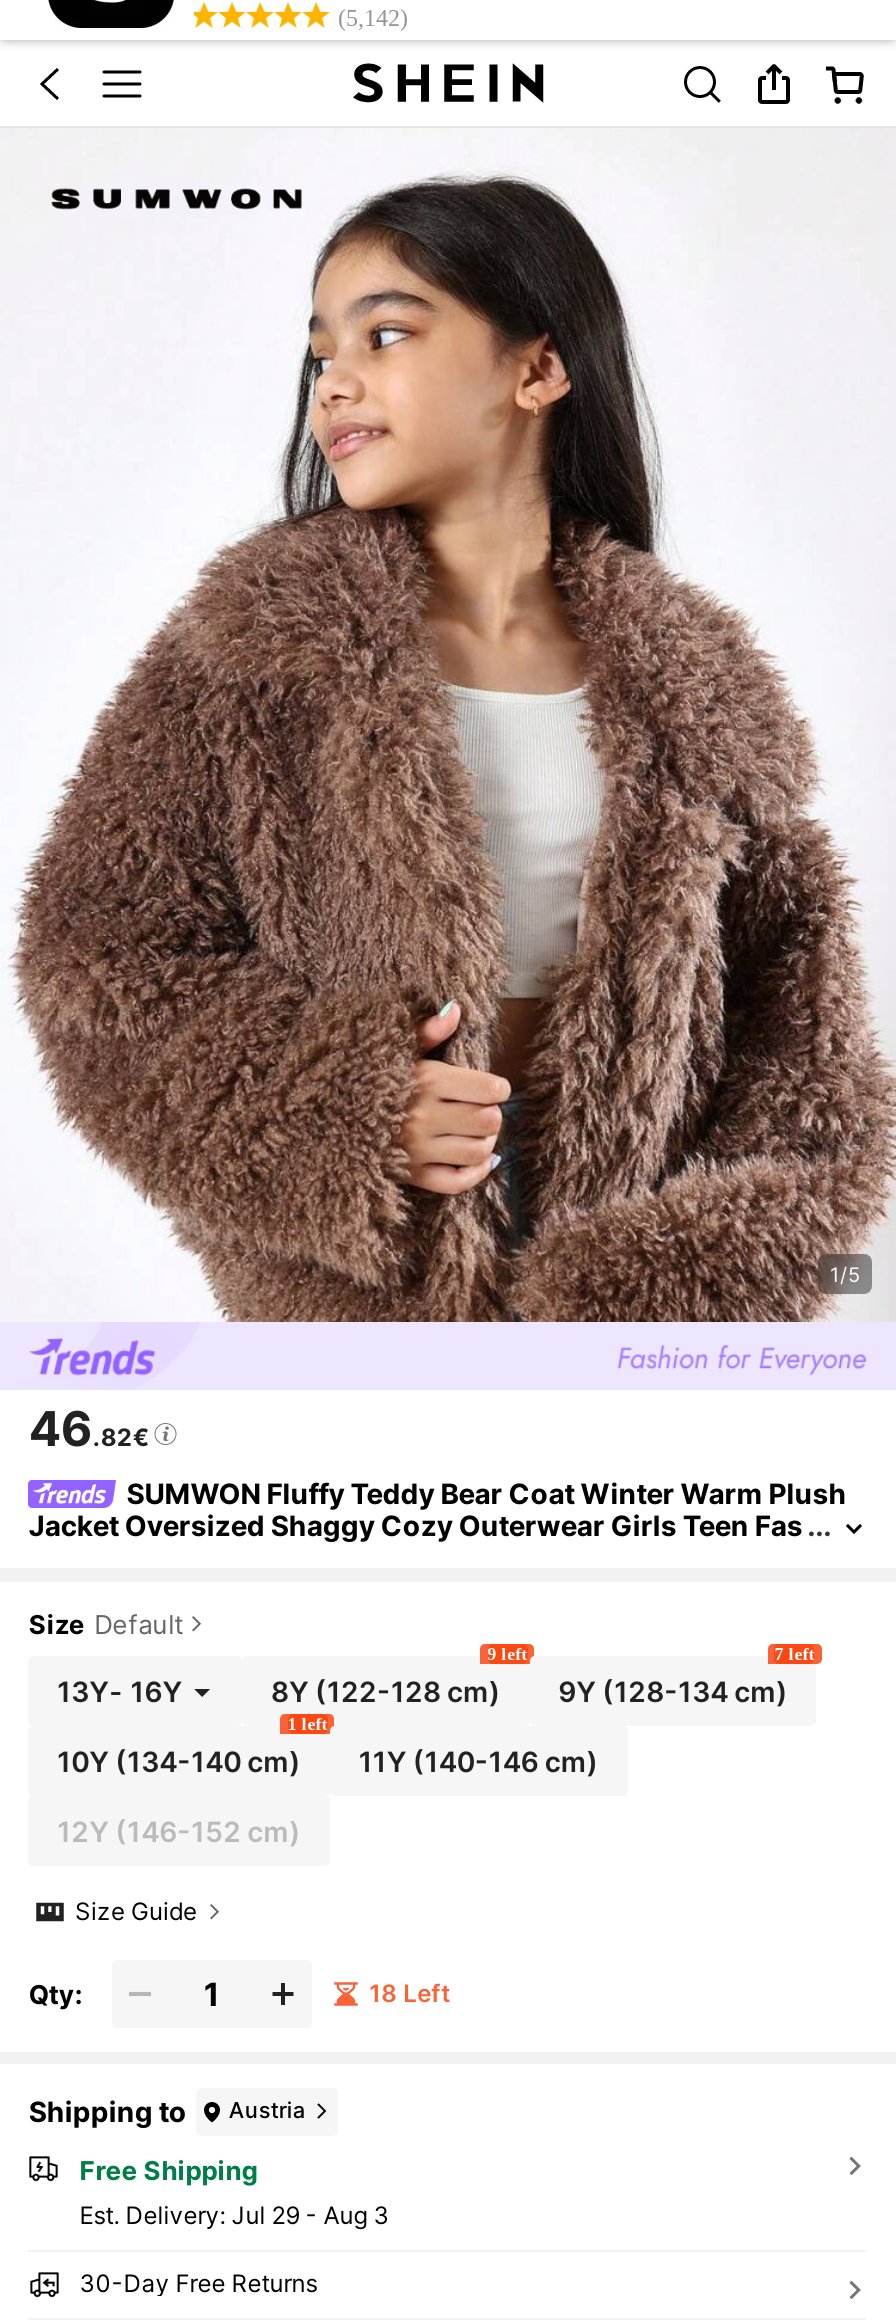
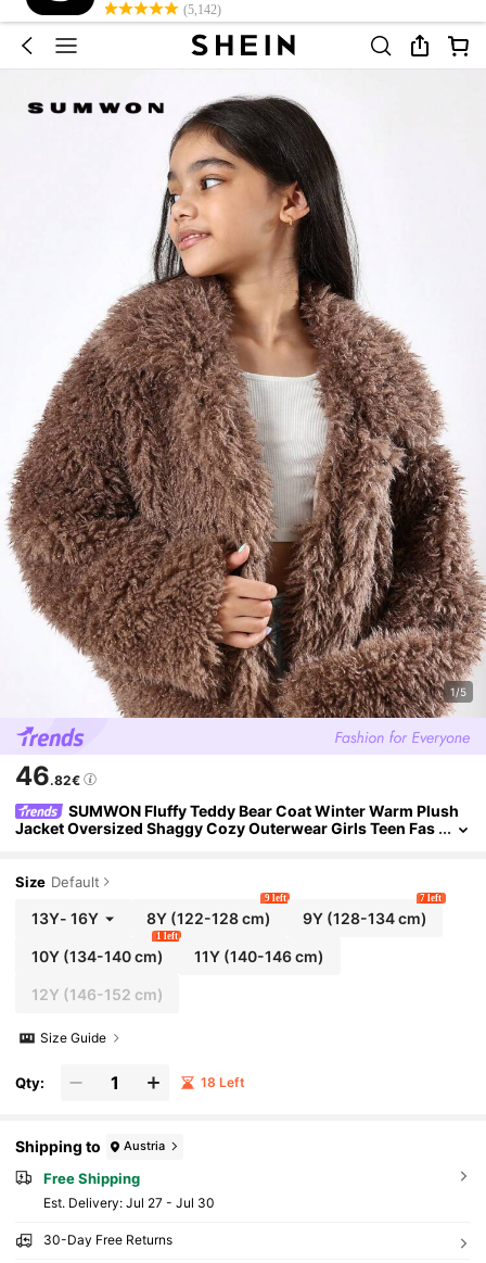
- Est. Delivery: Jul 29 - Aug 3
+ Est. Delivery: Jul 27 - Jul 30
